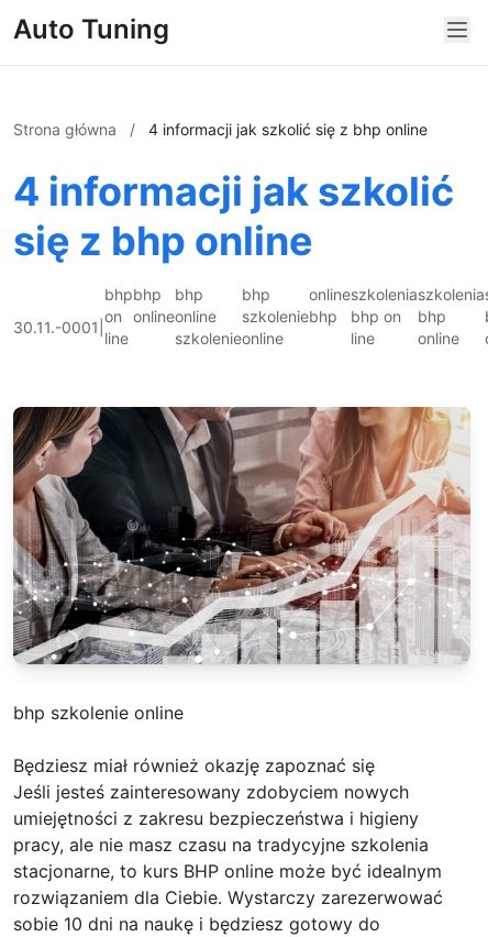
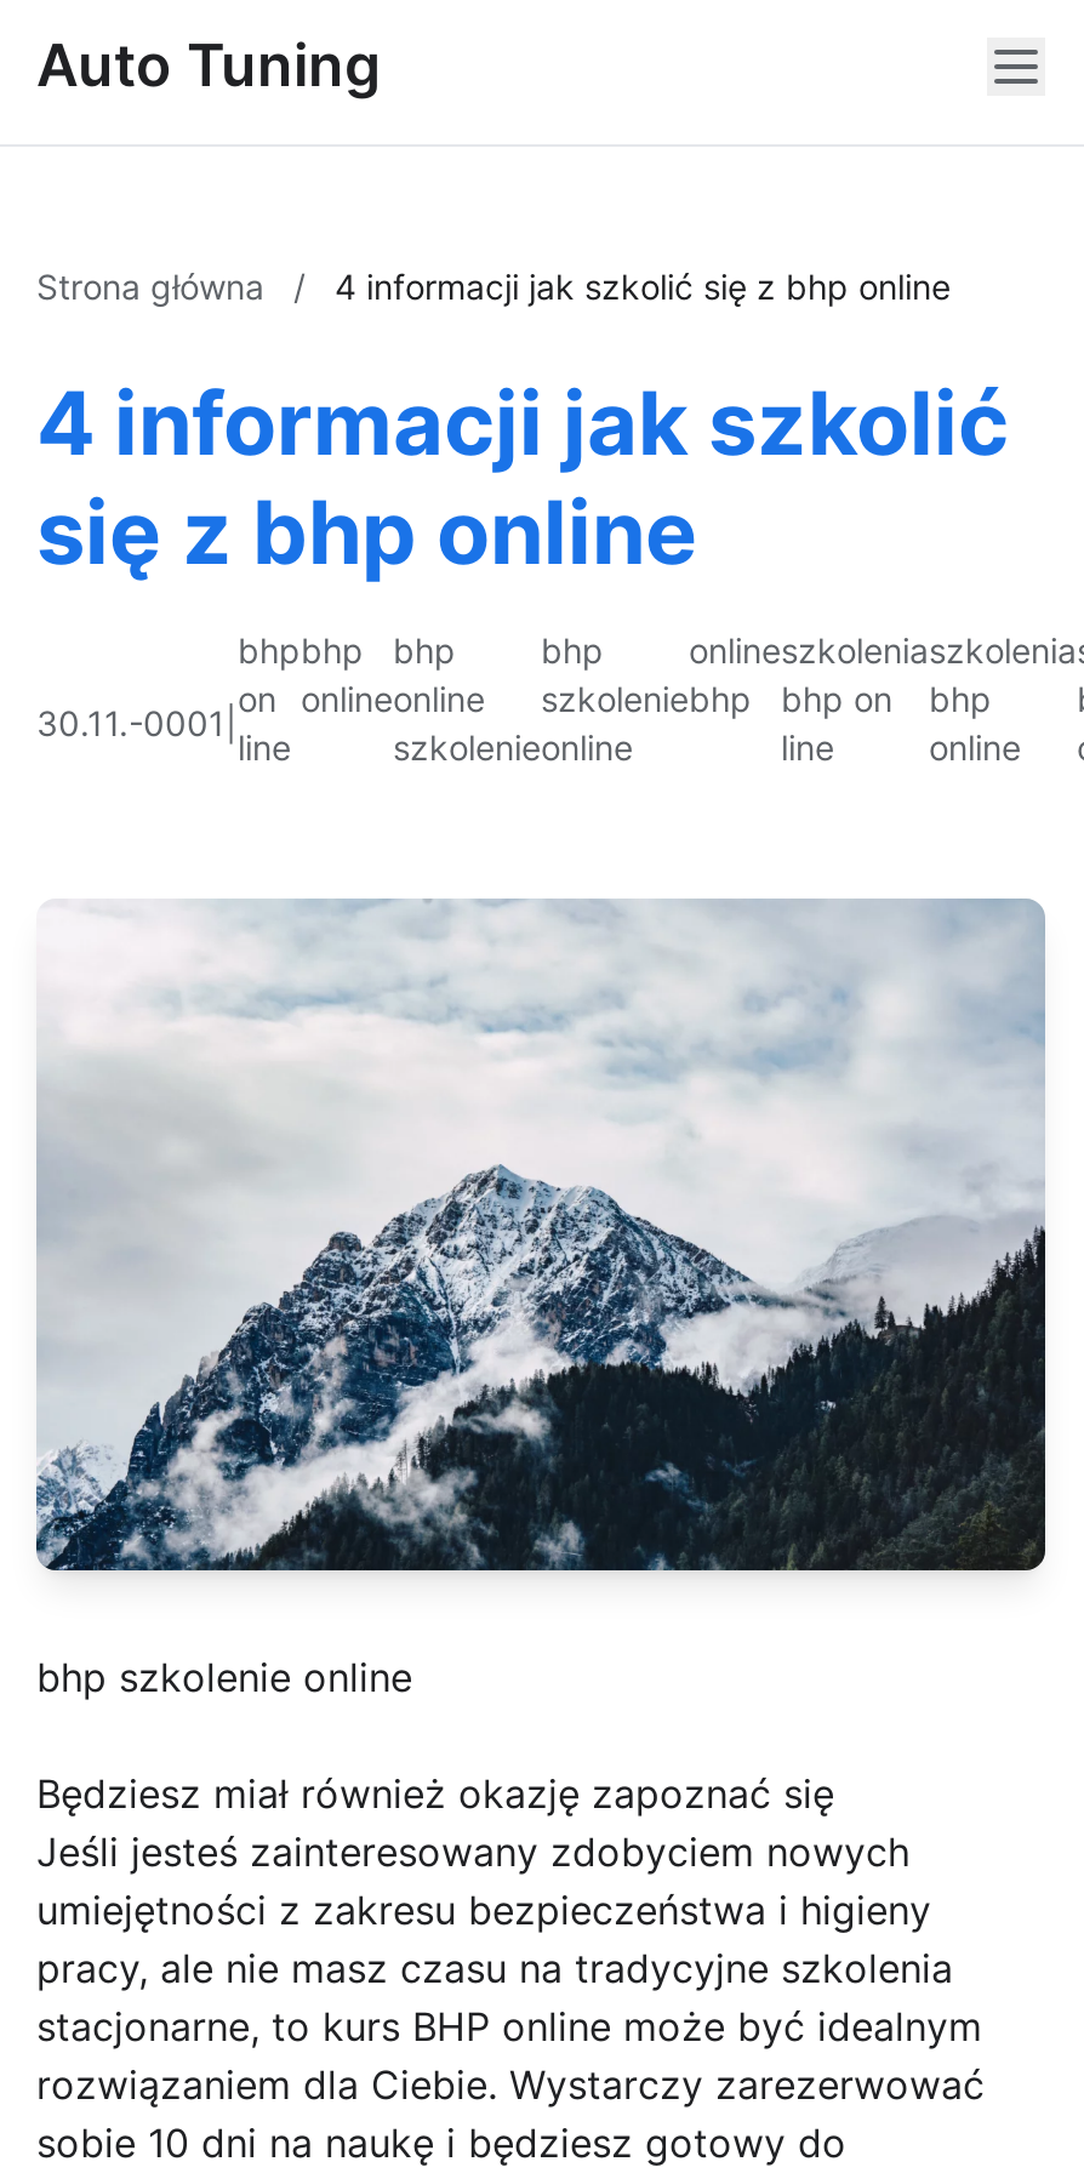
- [image]
+ [image]
